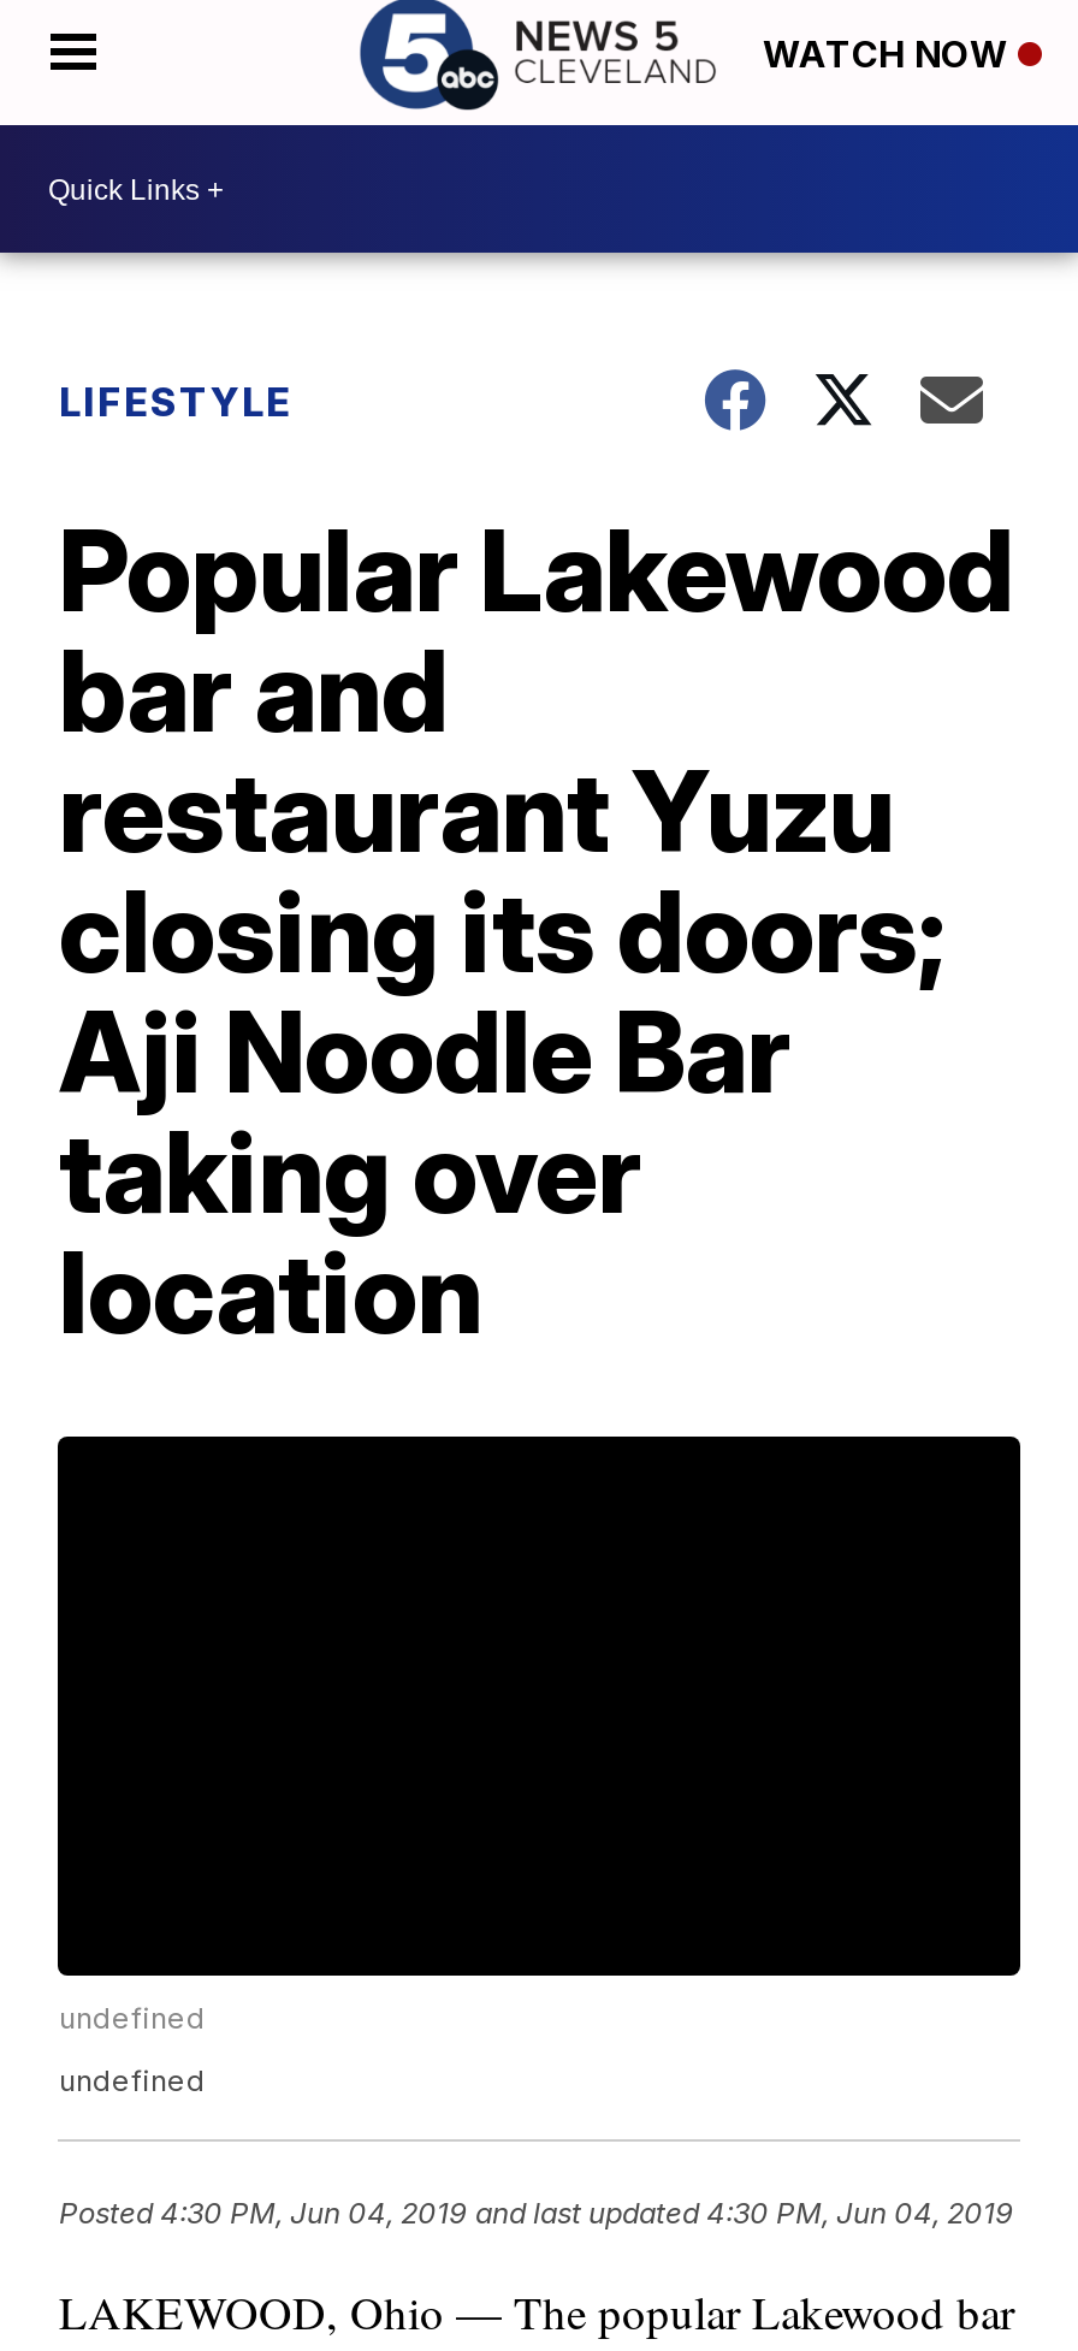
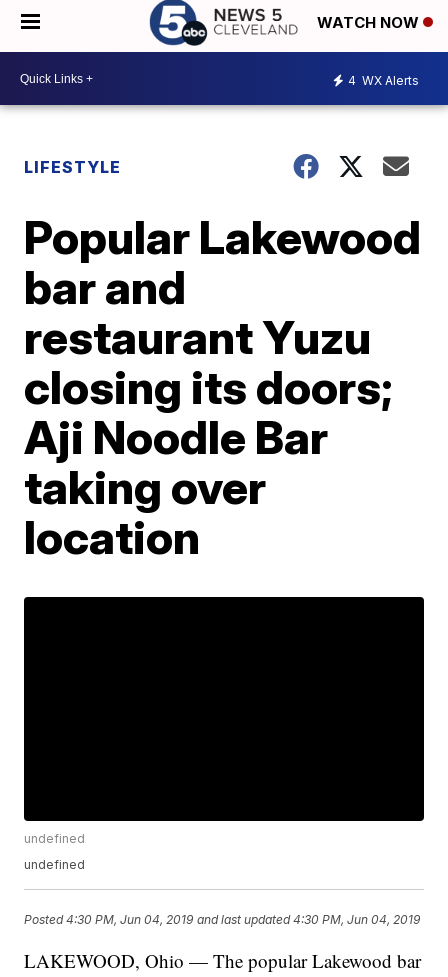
+ 4 WX Alerts
